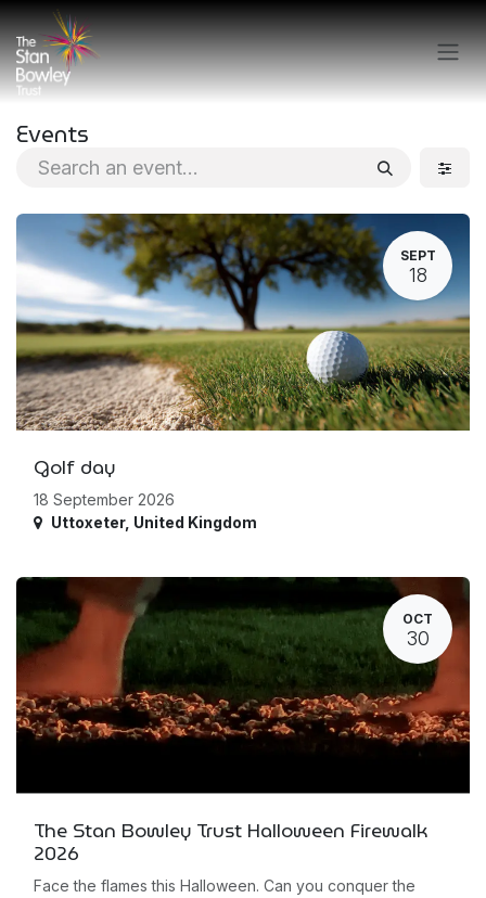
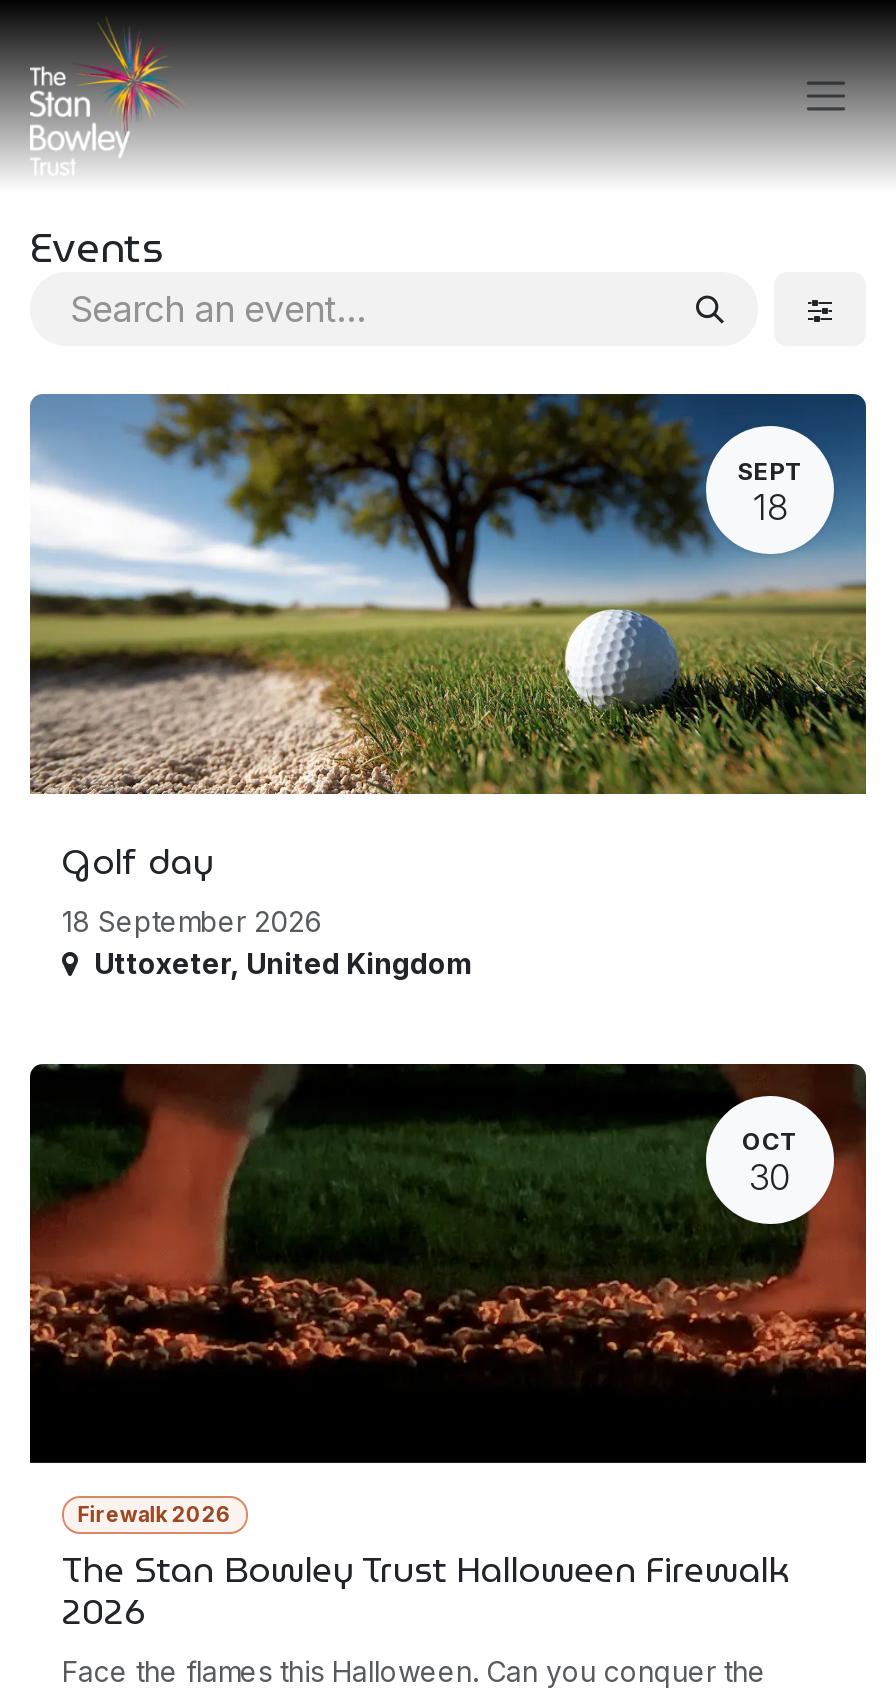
+ Firewalk 2026
